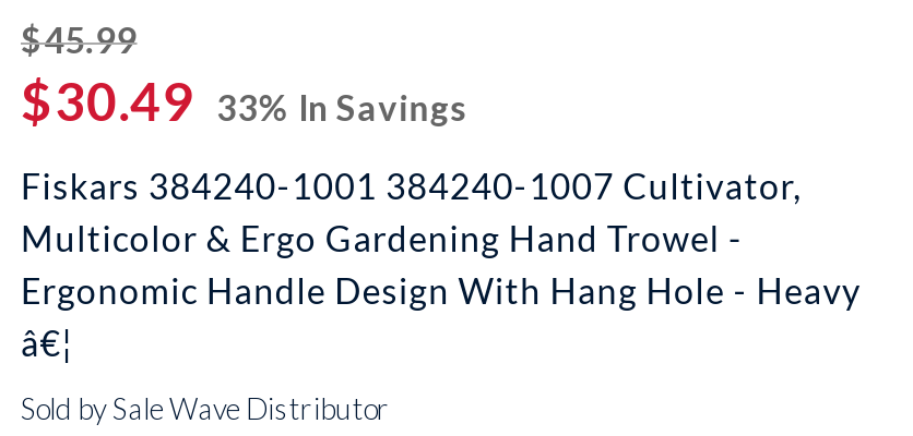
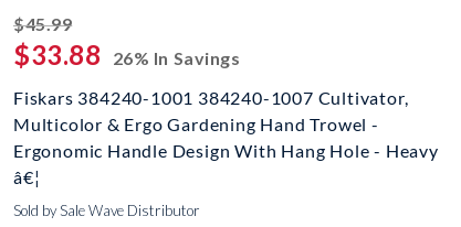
- $30.49 33% In Savings
+ $33.88 26% In Savings
